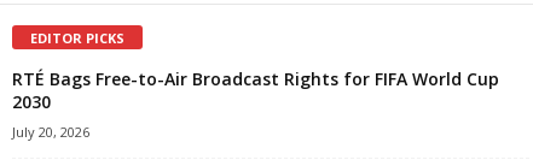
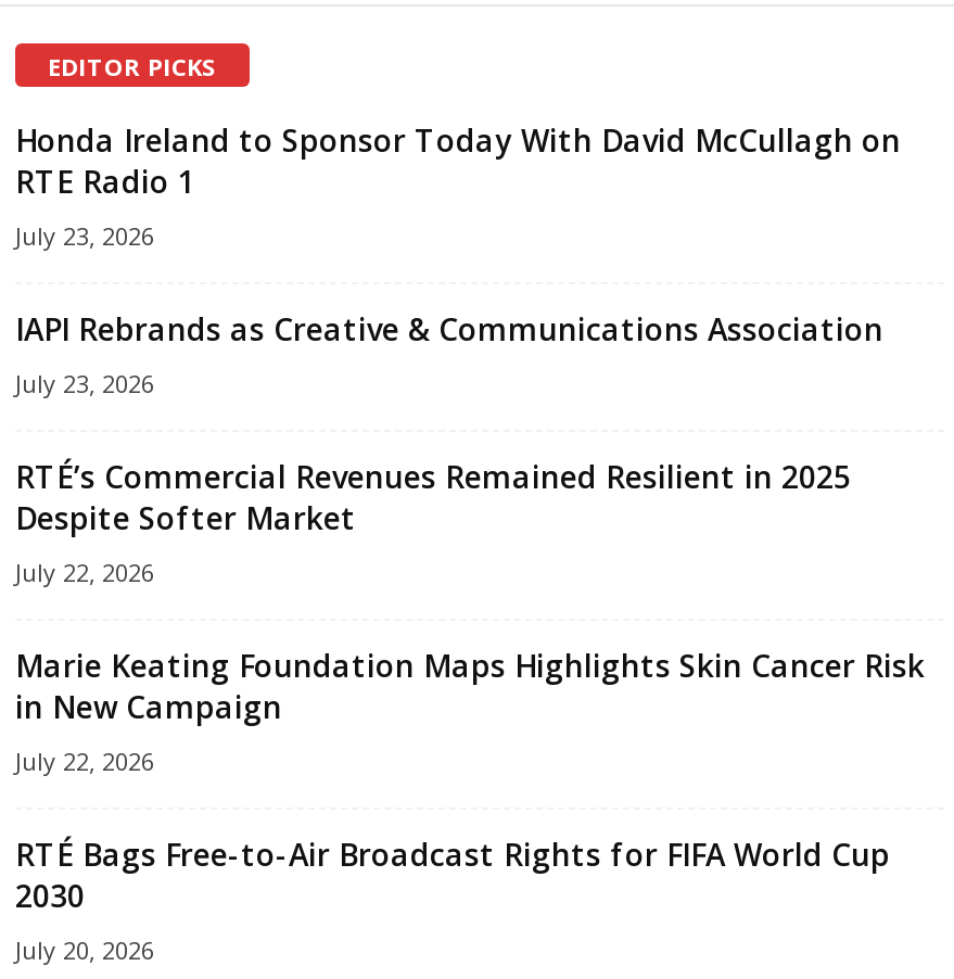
+ Honda Ireland to Sponsor Today With David McCullagh on
+ RTE Radio 1
+ July 23, 2026
+ IAPI Rebrands as Creative & Communications Association
+ July 23, 2026
+ RTÉ’s Commercial Revenues Remained Resilient in 2025
+ Despite Softer Market
+ July 22, 2026
+ Marie Keating Foundation Maps Highlights Skin Cancer Risk
+ in New Campaign
+ July 22, 2026
